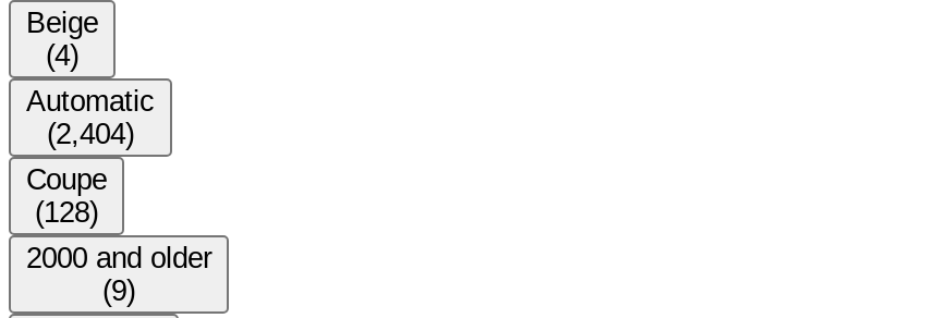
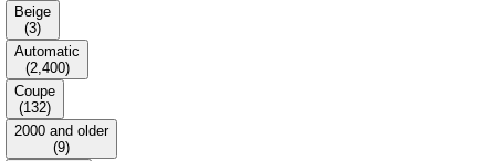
- (4)
+ (3)

- (2,404)
+ (2,400)

- (128)
+ (132)
